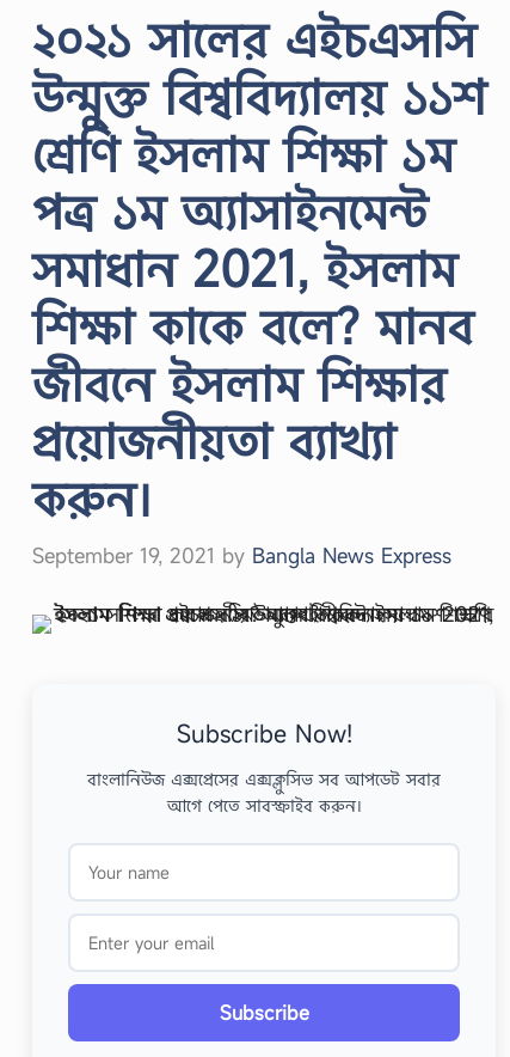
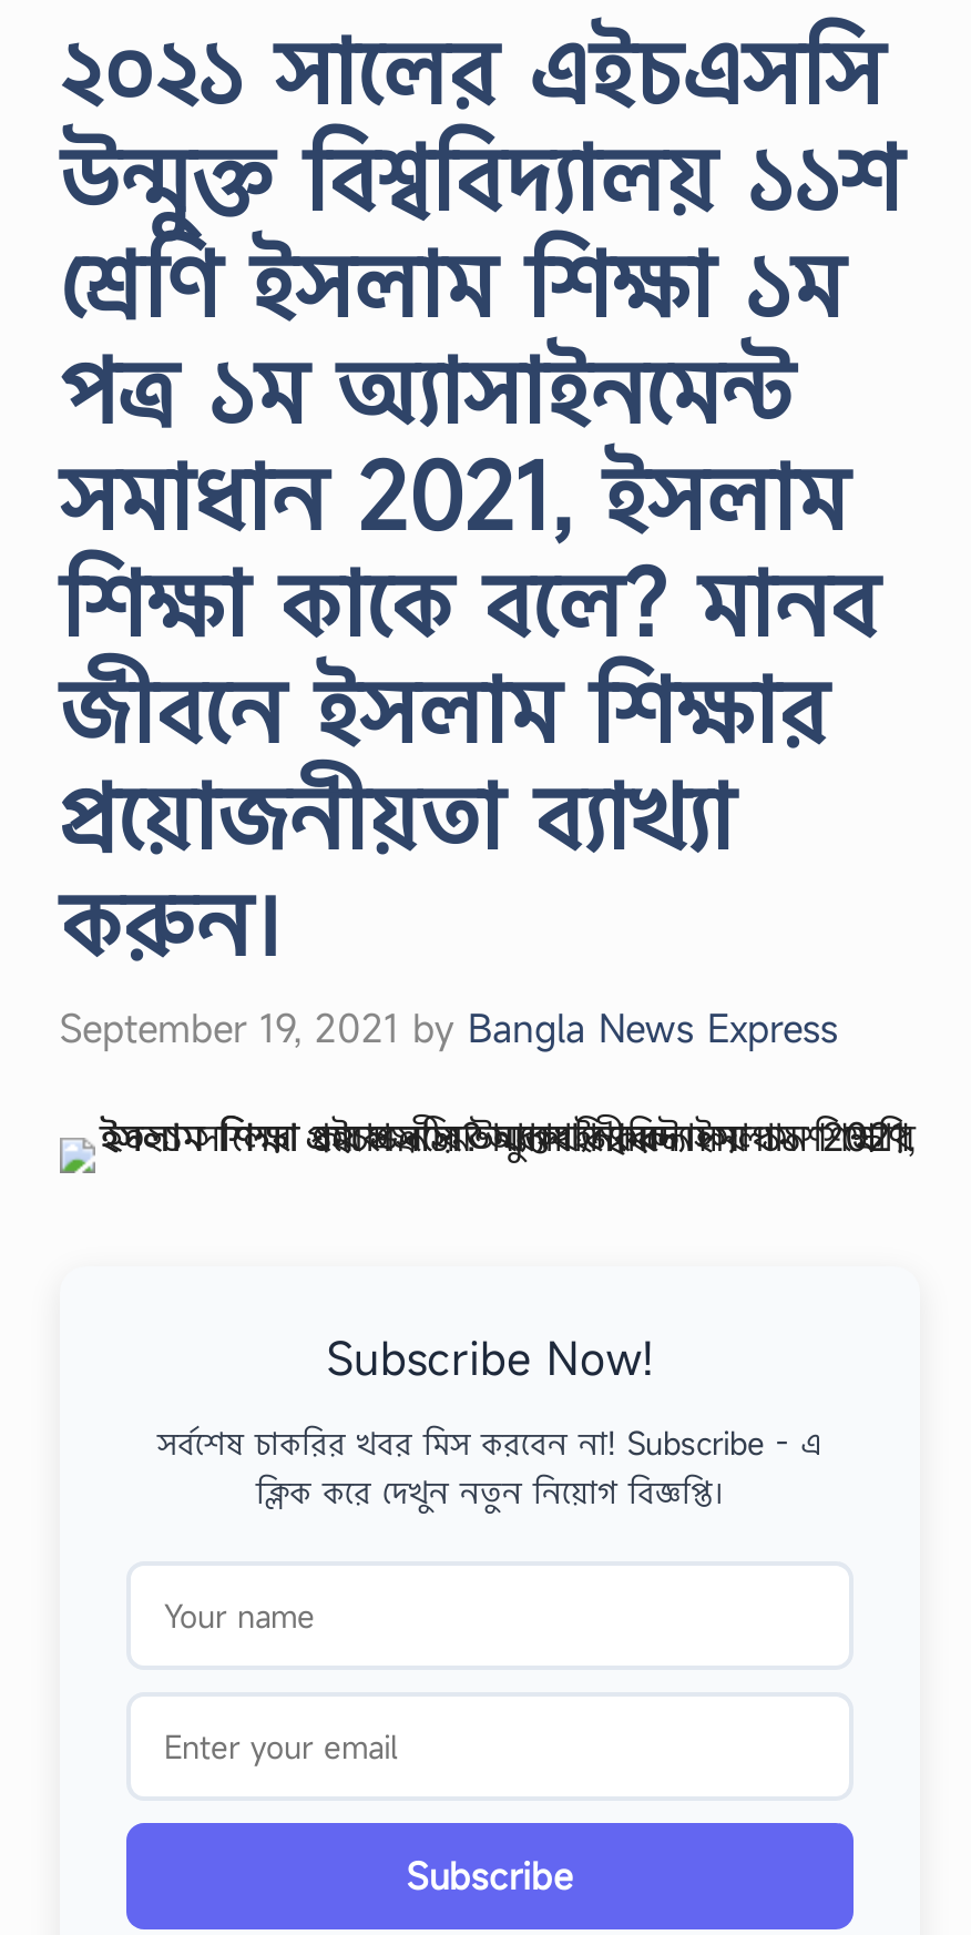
- বাংলানিউজ এক্সপ্রেসের এক্সক্লুসিভ সব আপডেট সবার
- আগে পেতে সাবস্ক্রাইব করুন।
+ সর্বশেষ চাকরির খবর মিস করবেন না! Subscribe - এ
+ ক্লিক করে দেখুন নতুন নিয়োগ বিজ্ঞপ্তি।
